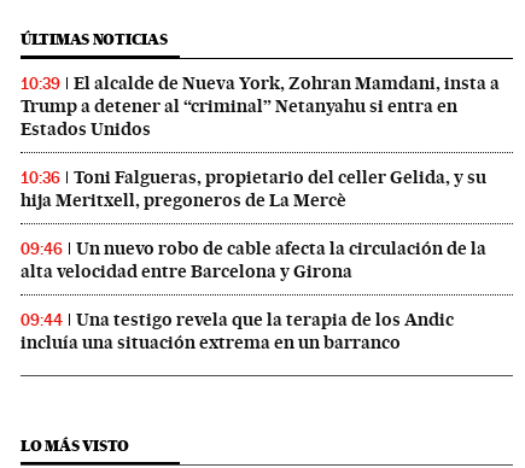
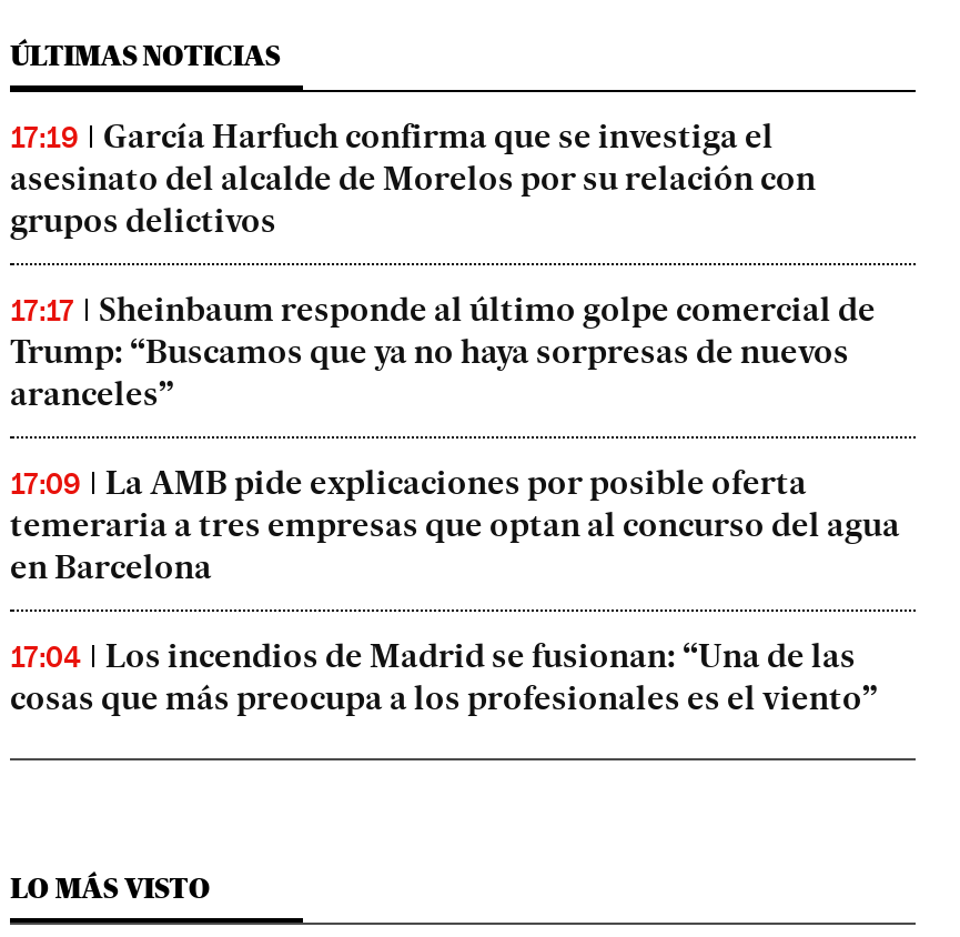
- 10:39
- El alcalde de Nueva York, Zohran Mamdani, insta a
- Trump a detener al “criminal” Netanyahu si entra en
- Estados Unidos
+ 17:19
+ García Harfuch confirma que se investiga el
+ asesinato del alcalde de Morelos por su relación con
+ grupos delictivos

- 10:36
- Toni Falgueras, propietario del celler Gelida, y su
- hija Meritxell, pregoneros de La Mercè
+ 17:17
+ Sheinbaum responde al último golpe comercial de
+ Trump: “Buscamos que ya no haya sorpresas de nuevos
+ aranceles”

- 09:46
- Un nuevo robo de cable afecta la circulación de la
- alta velocidad entre Barcelona y Girona
+ 17:09
+ La AMB pide explicaciones por posible oferta
+ temeraria a tres empresas que optan al concurso del agua
+ en Barcelona

- 09:44
- Una testigo revela que la terapia de los Andic
- incluía una situación extrema en un barranco
+ 17:04
+ Los incendios de Madrid se fusionan: “Una de las
+ cosas que más preocupa a los profesionales es el viento”
